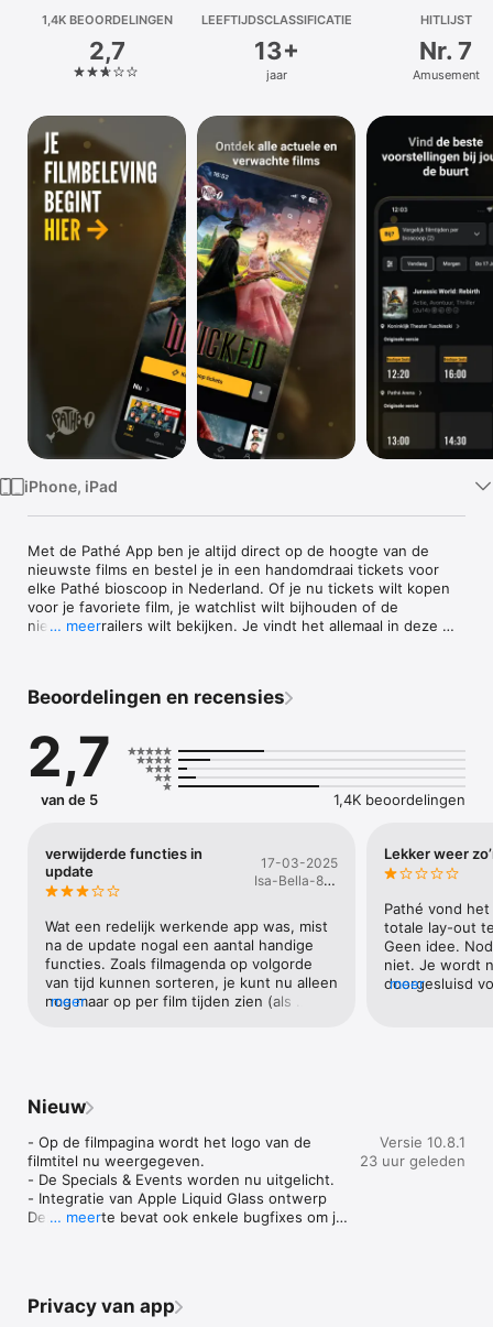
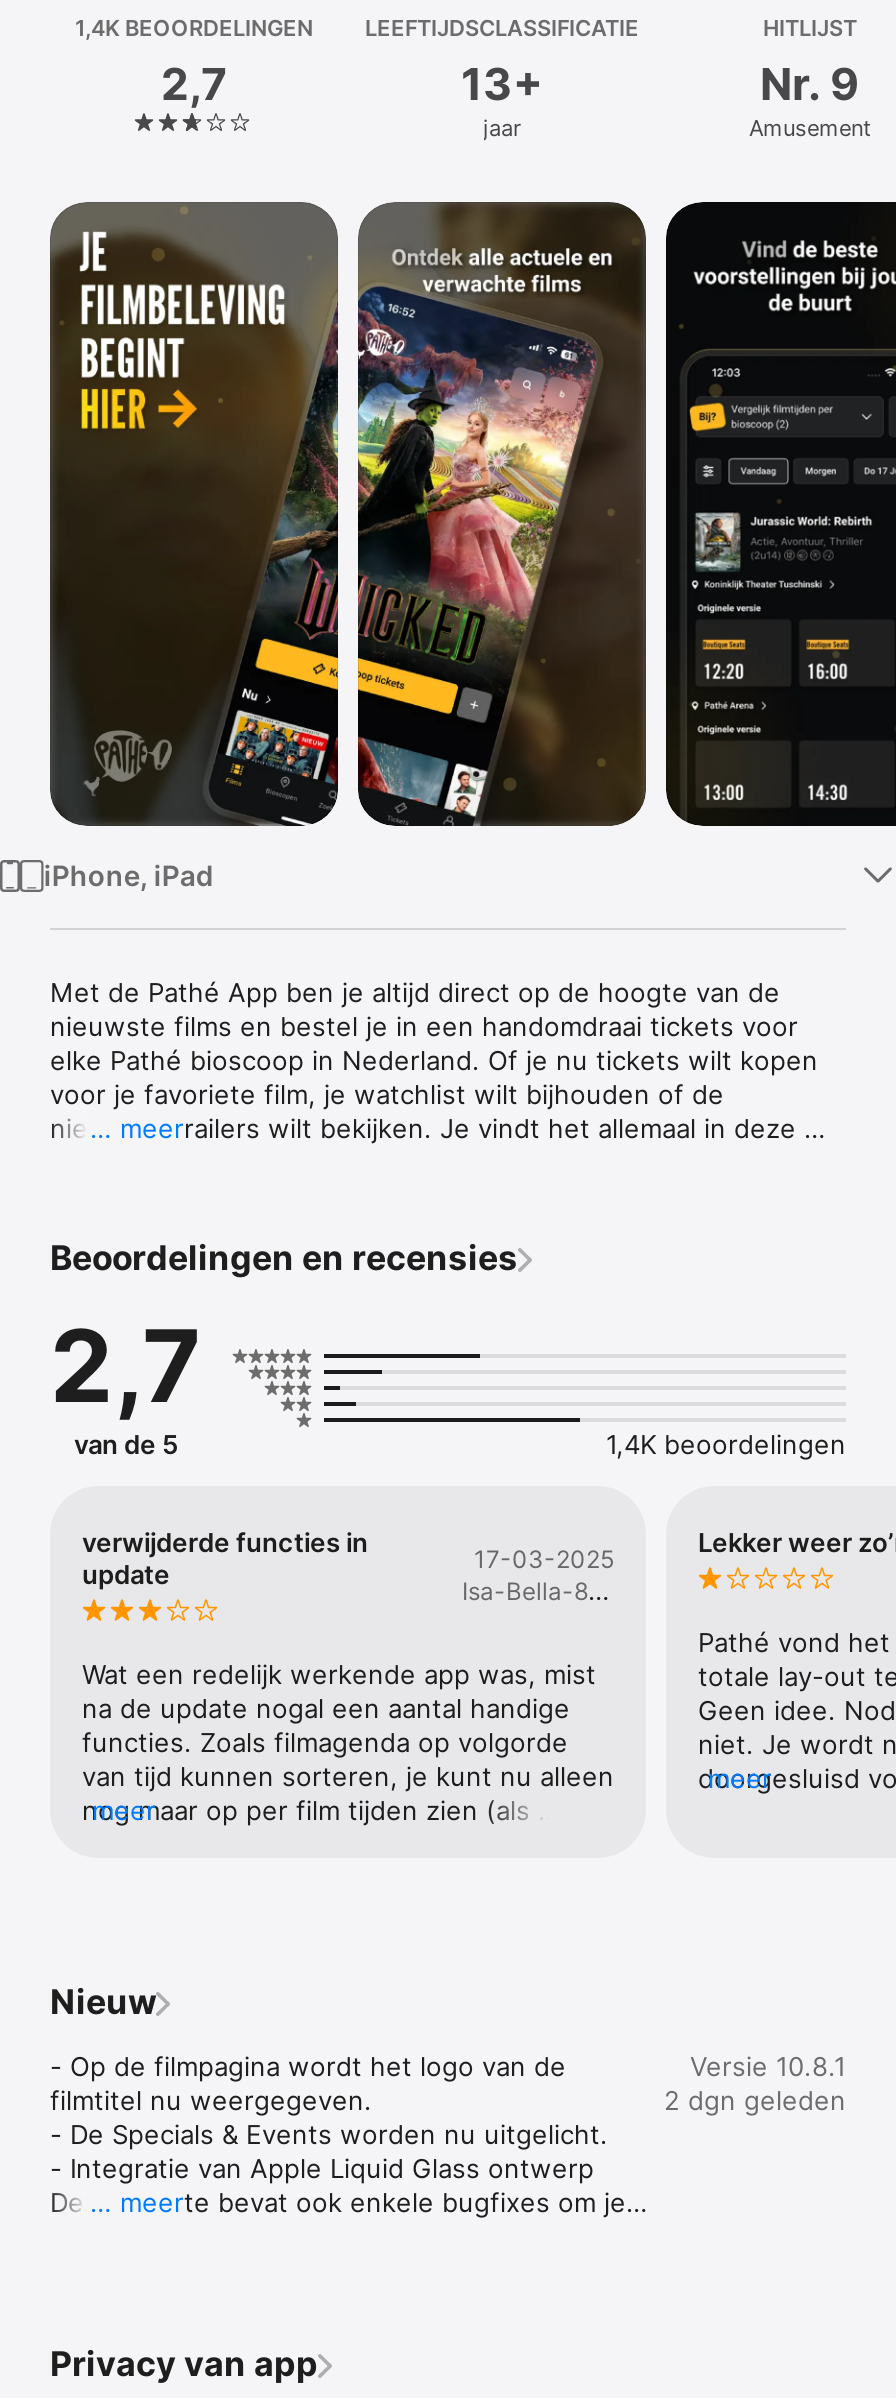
- Nr. 7
+ Nr. 9

- 23 uur geleden
+ 2 dgn geleden
